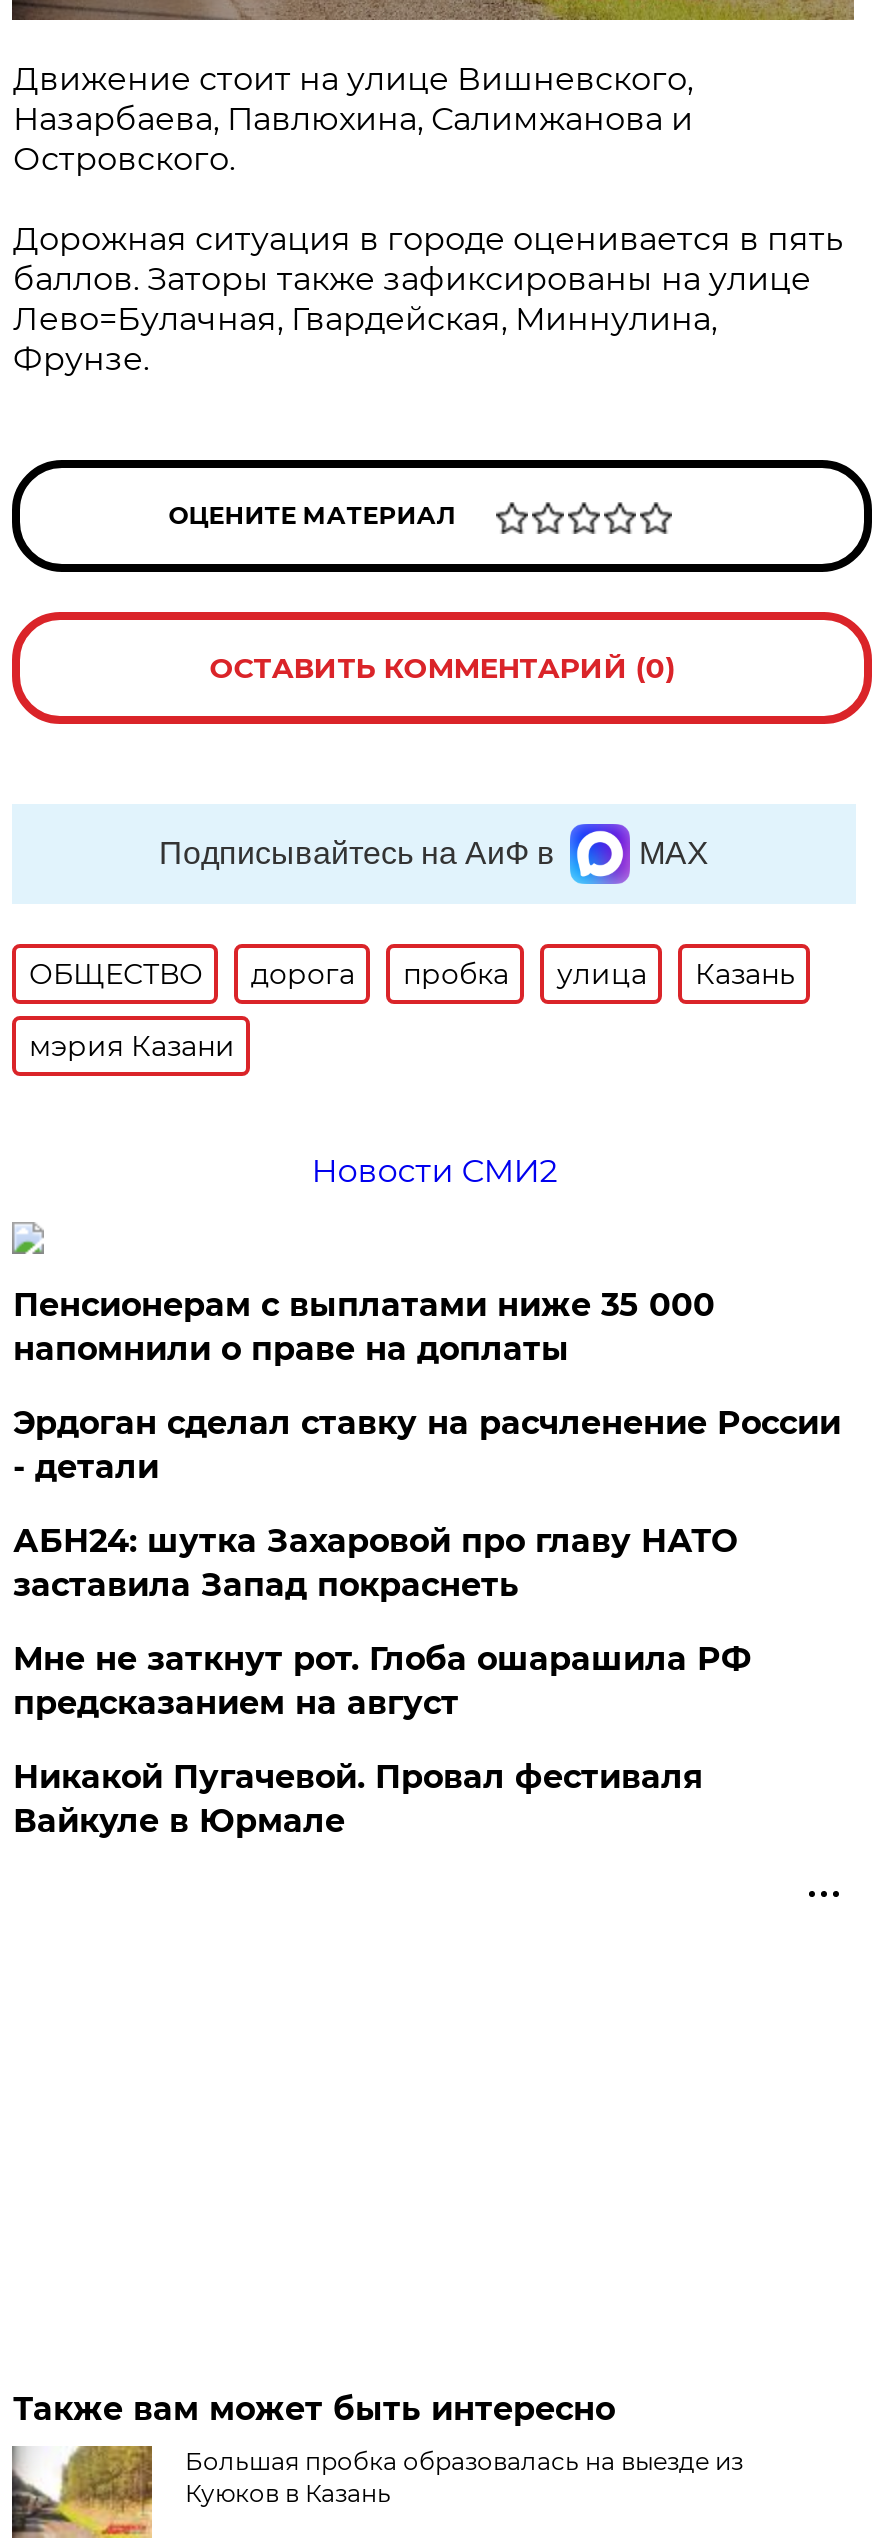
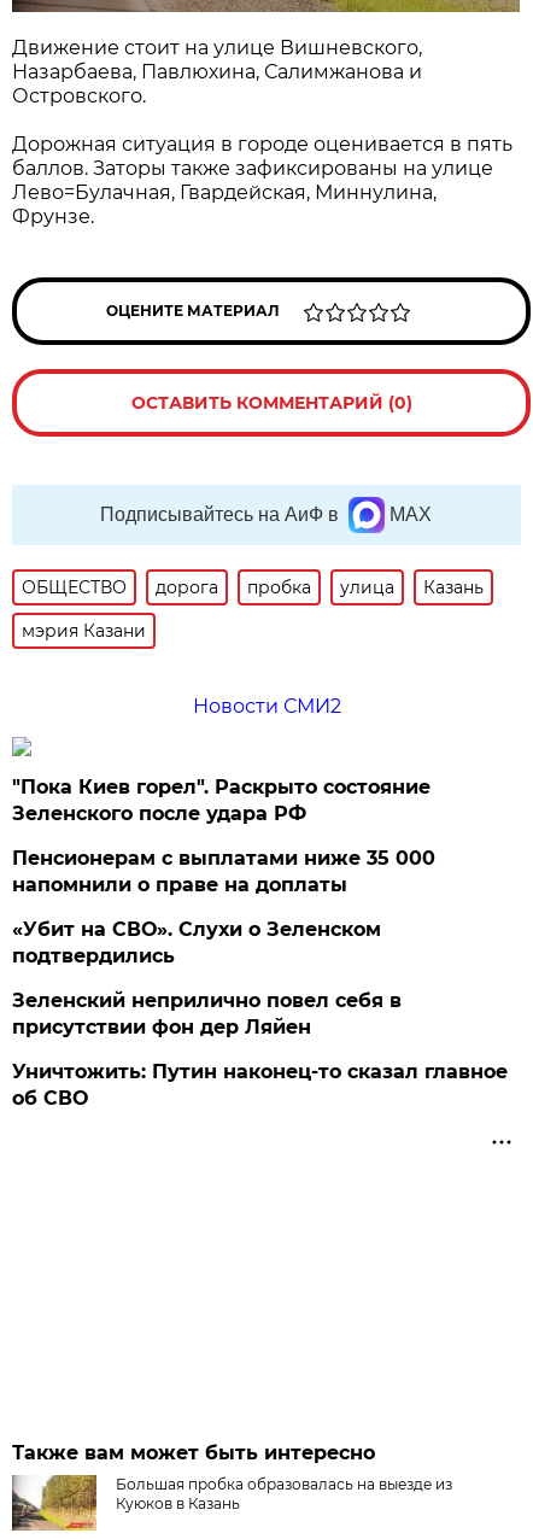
+ "Пока Киев горел". Раскрыто состояние
+ Зеленского после удара РФ

moved down: Пенсионерам с выплатами ниже 35 000 | напомнили о праве на доплаты

- Эрдоган сделал ставку на расчленение России
- - детали
- АБН24: шутка Захаровой про главу НАТО
- заставила Запад покраснеть
- Мне не заткнут рот. Глоба ошарашила РФ
- предсказанием на август
- Никакой Пугачевой. Провал фестиваля
- Вайкуле в Юрмале
+ «Убит на СВО». Слухи о Зеленском
+ подтвердились
+ Зеленский неприлично повел cебя в
+ присутствии фон дер Ляйен
+ Уничтожить: Путин наконец-то сказал главное
+ об СВО
